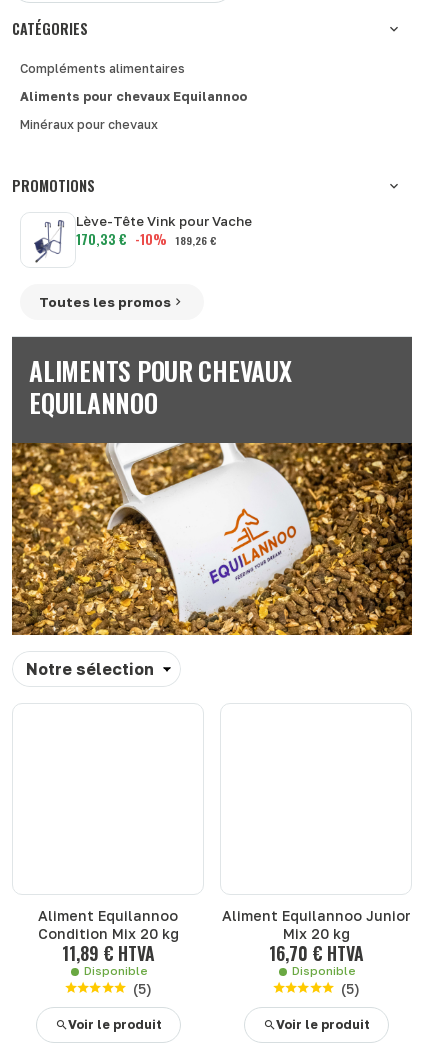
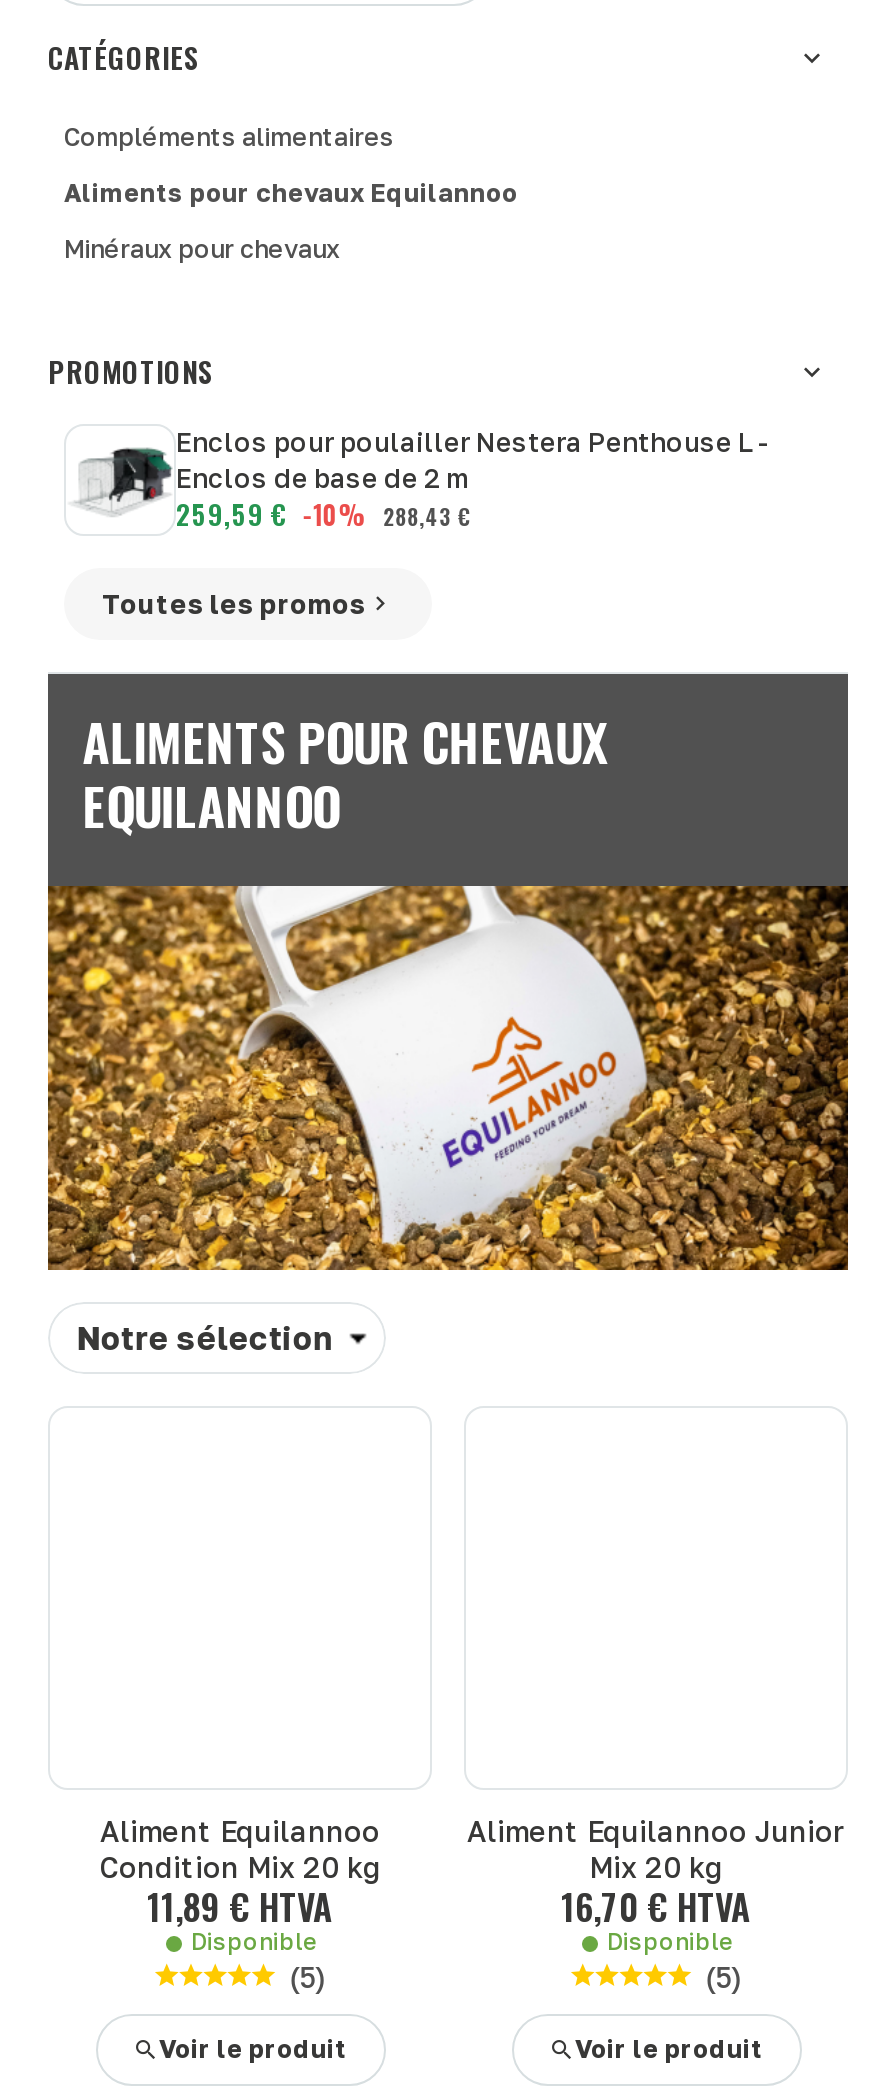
- [image]
- Lève-Tête Vink pour Vache
- 170,33 € -10% 189,26 €
+ [image]
+ Enclos pour poulailler Nestera Penthouse L -
+ Enclos de base de 2 m
+ 259,59 € -10% 288,43 €
